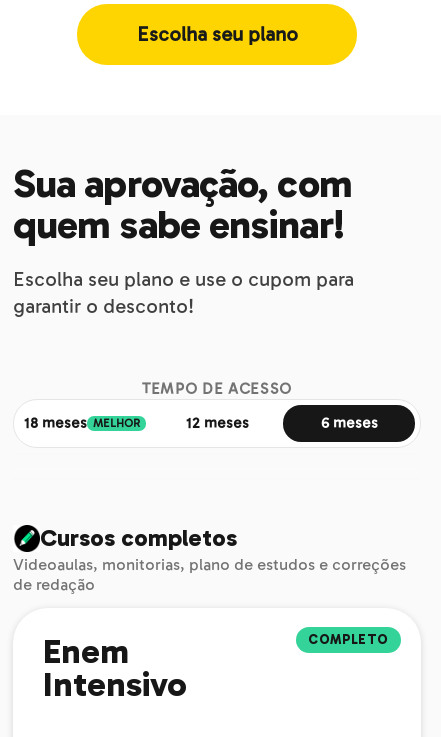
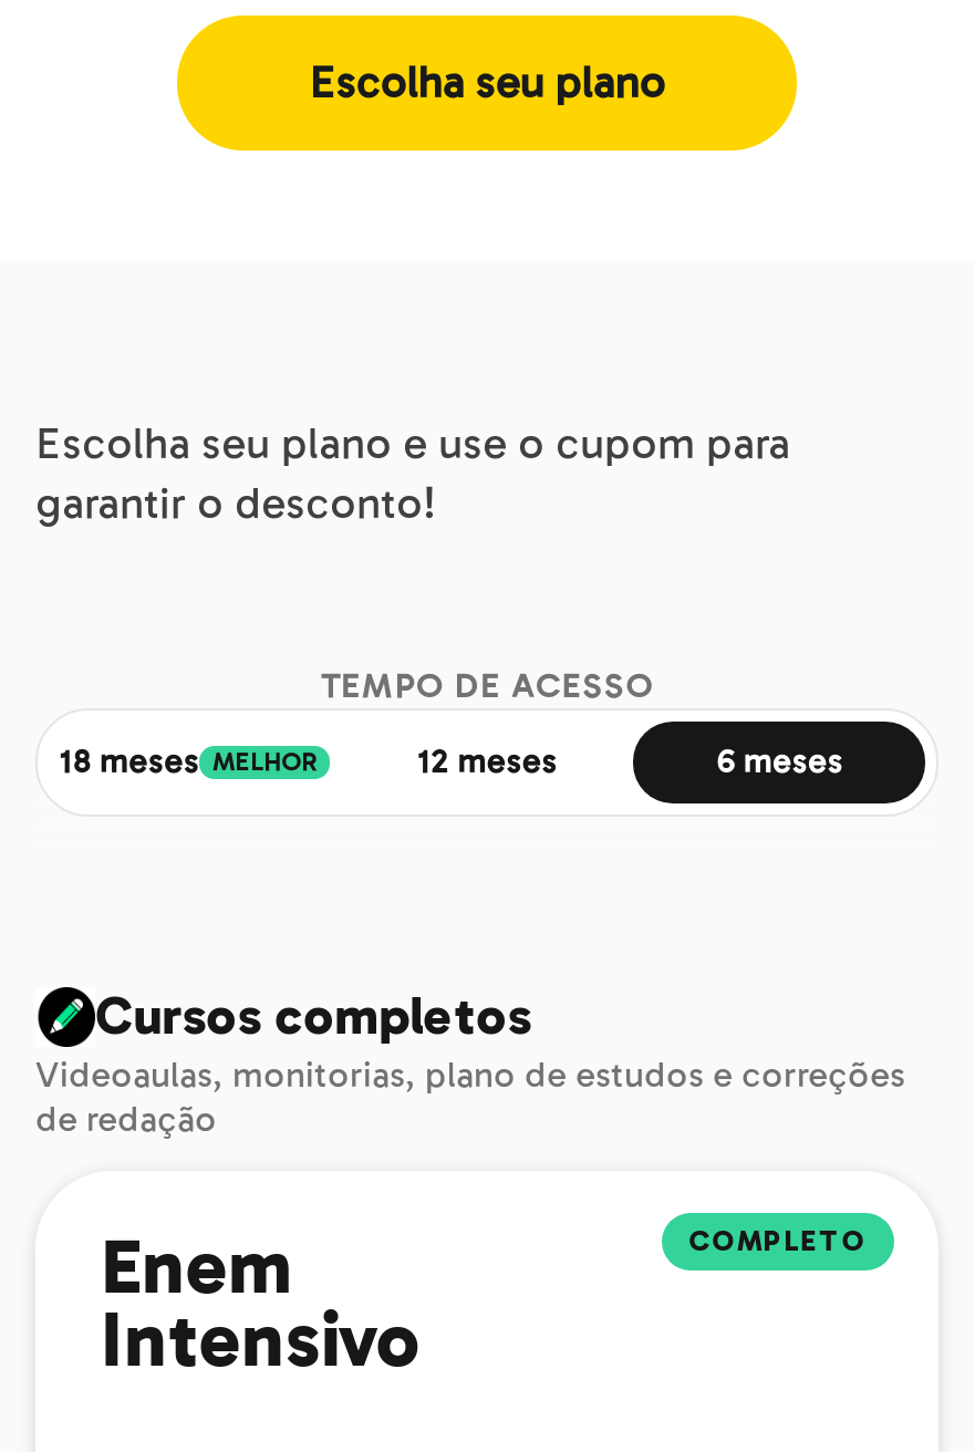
- Sua aprovação, com
- quem sabe ensinar!
